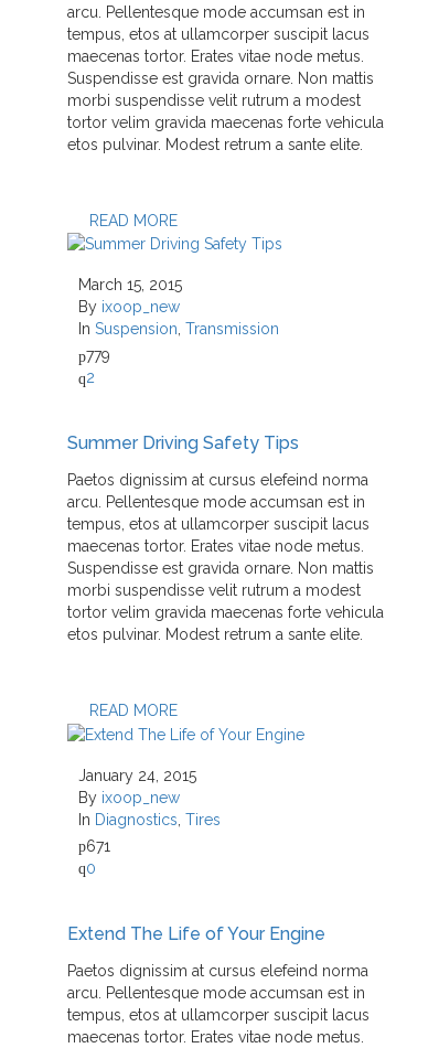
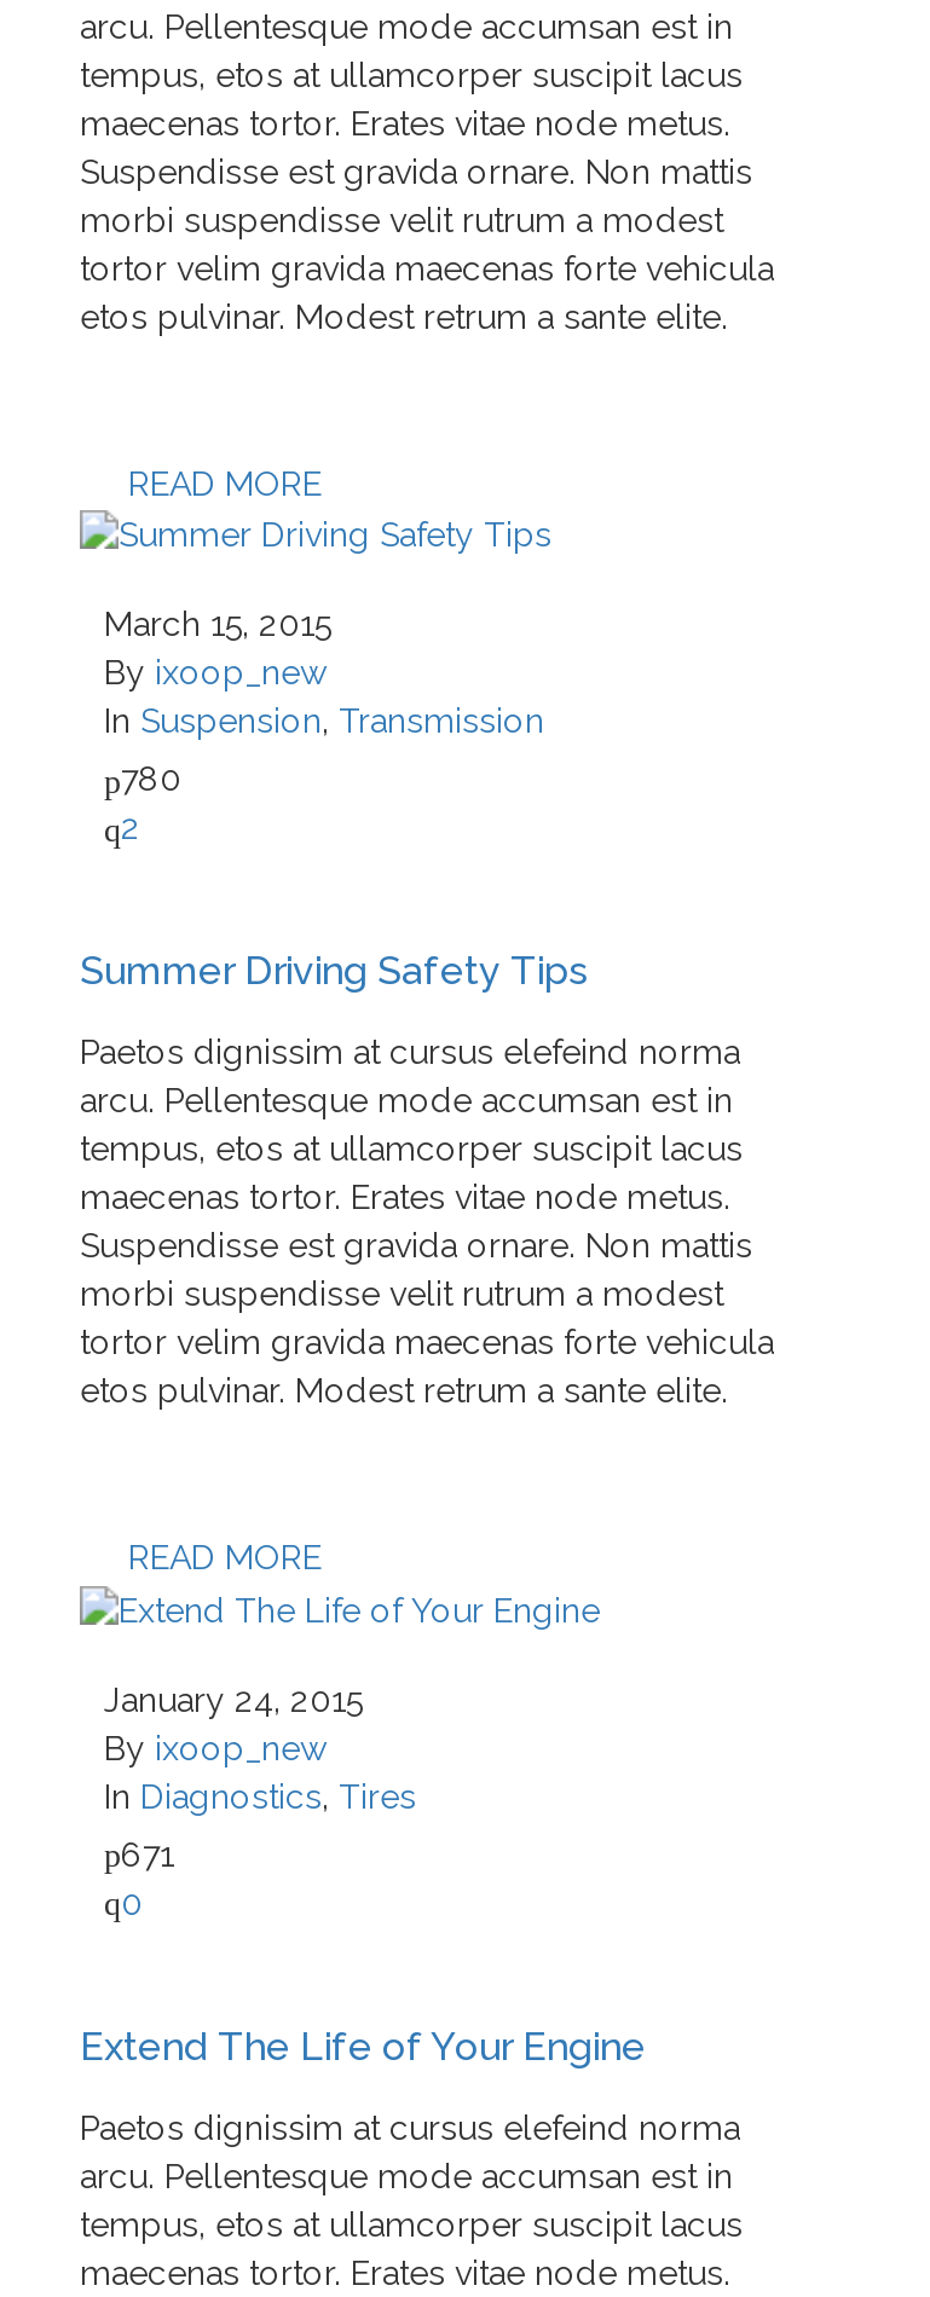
- 779
+ 780
